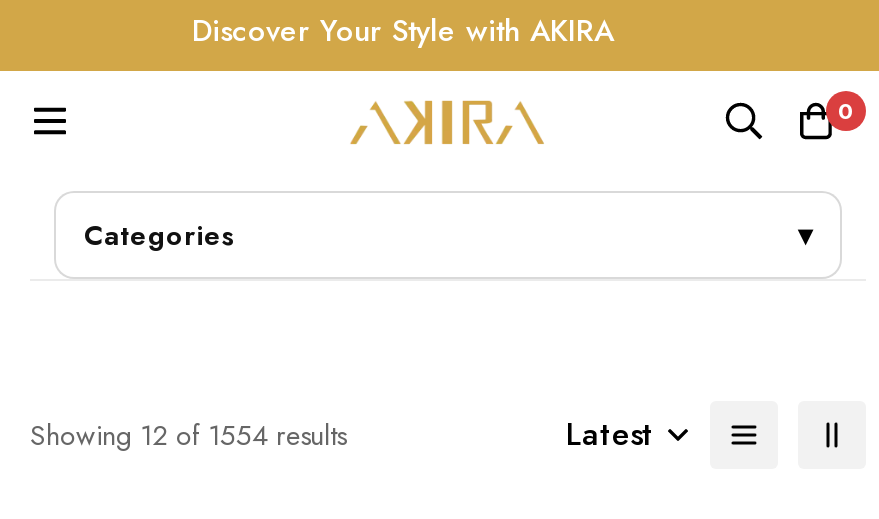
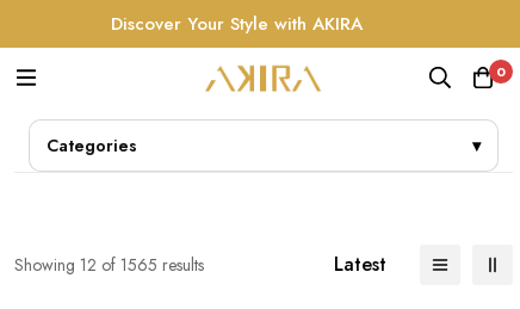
- Showing 12 of 1554 results
+ Showing 12 of 1565 results
